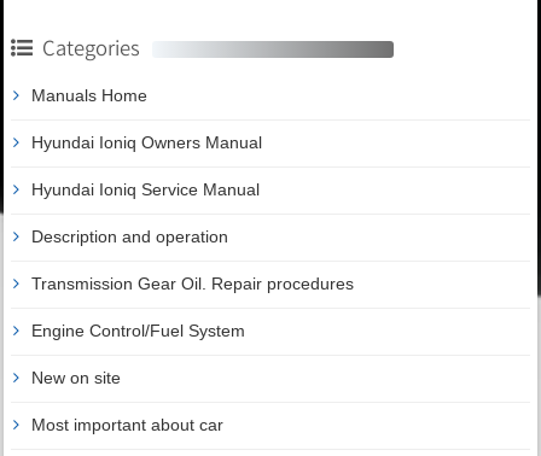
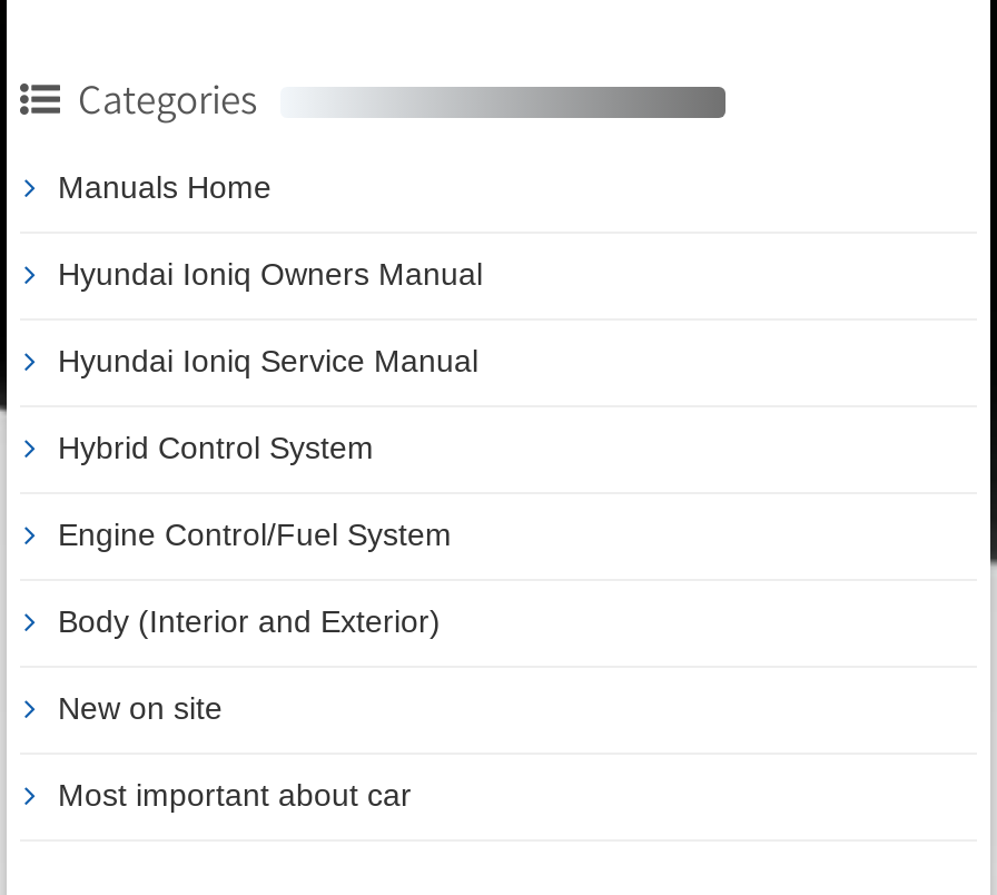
- Description and operation
- Transmission Gear Oil. Repair procedures
+ Hybrid Control System

moved up: Engine Control/Fuel System

+ Body (Interior and Exterior)
